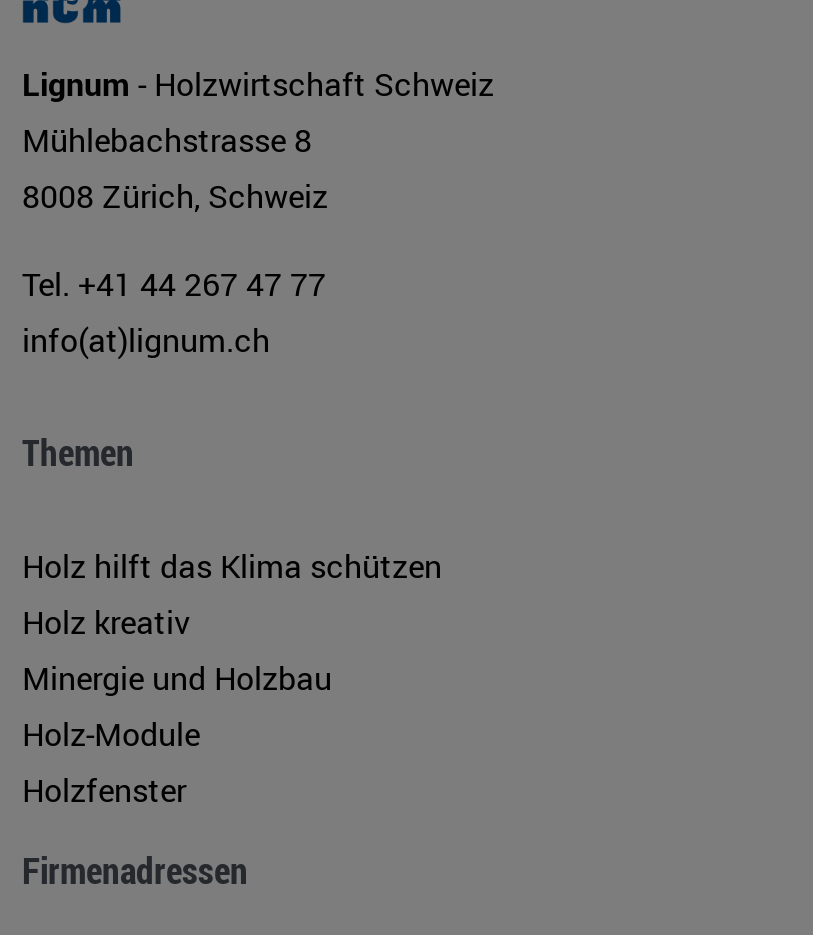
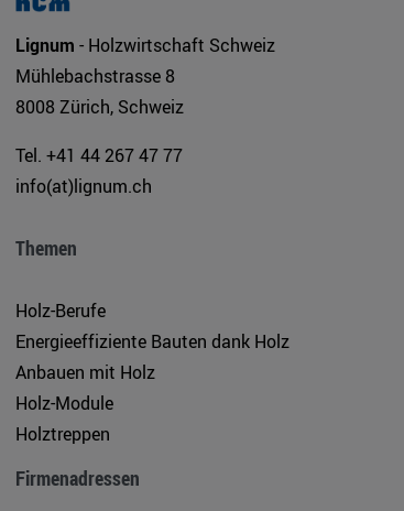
- Holz hilft das Klima schützen
- Holz kreativ
- Minergie und Holzbau
+ Holz-Berufe
+ Energieeffiziente Bauten dank Holz
+ Anbauen mit Holz

- Holzfenster
+ Holztreppen
